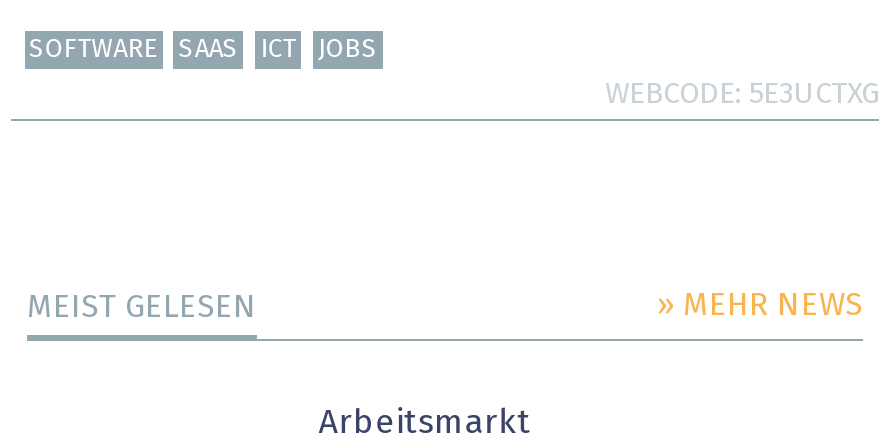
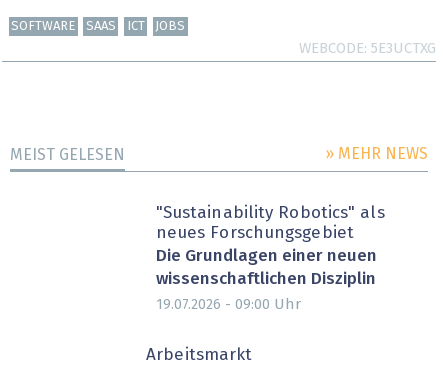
+ "Sustainability Robotics" als
+ neues Forschungsgebiet
+ Die Grundlagen einer neuen
+ wissenschaftlichen Disziplin
+ 19.07.2026 - 09:00 Uhr
